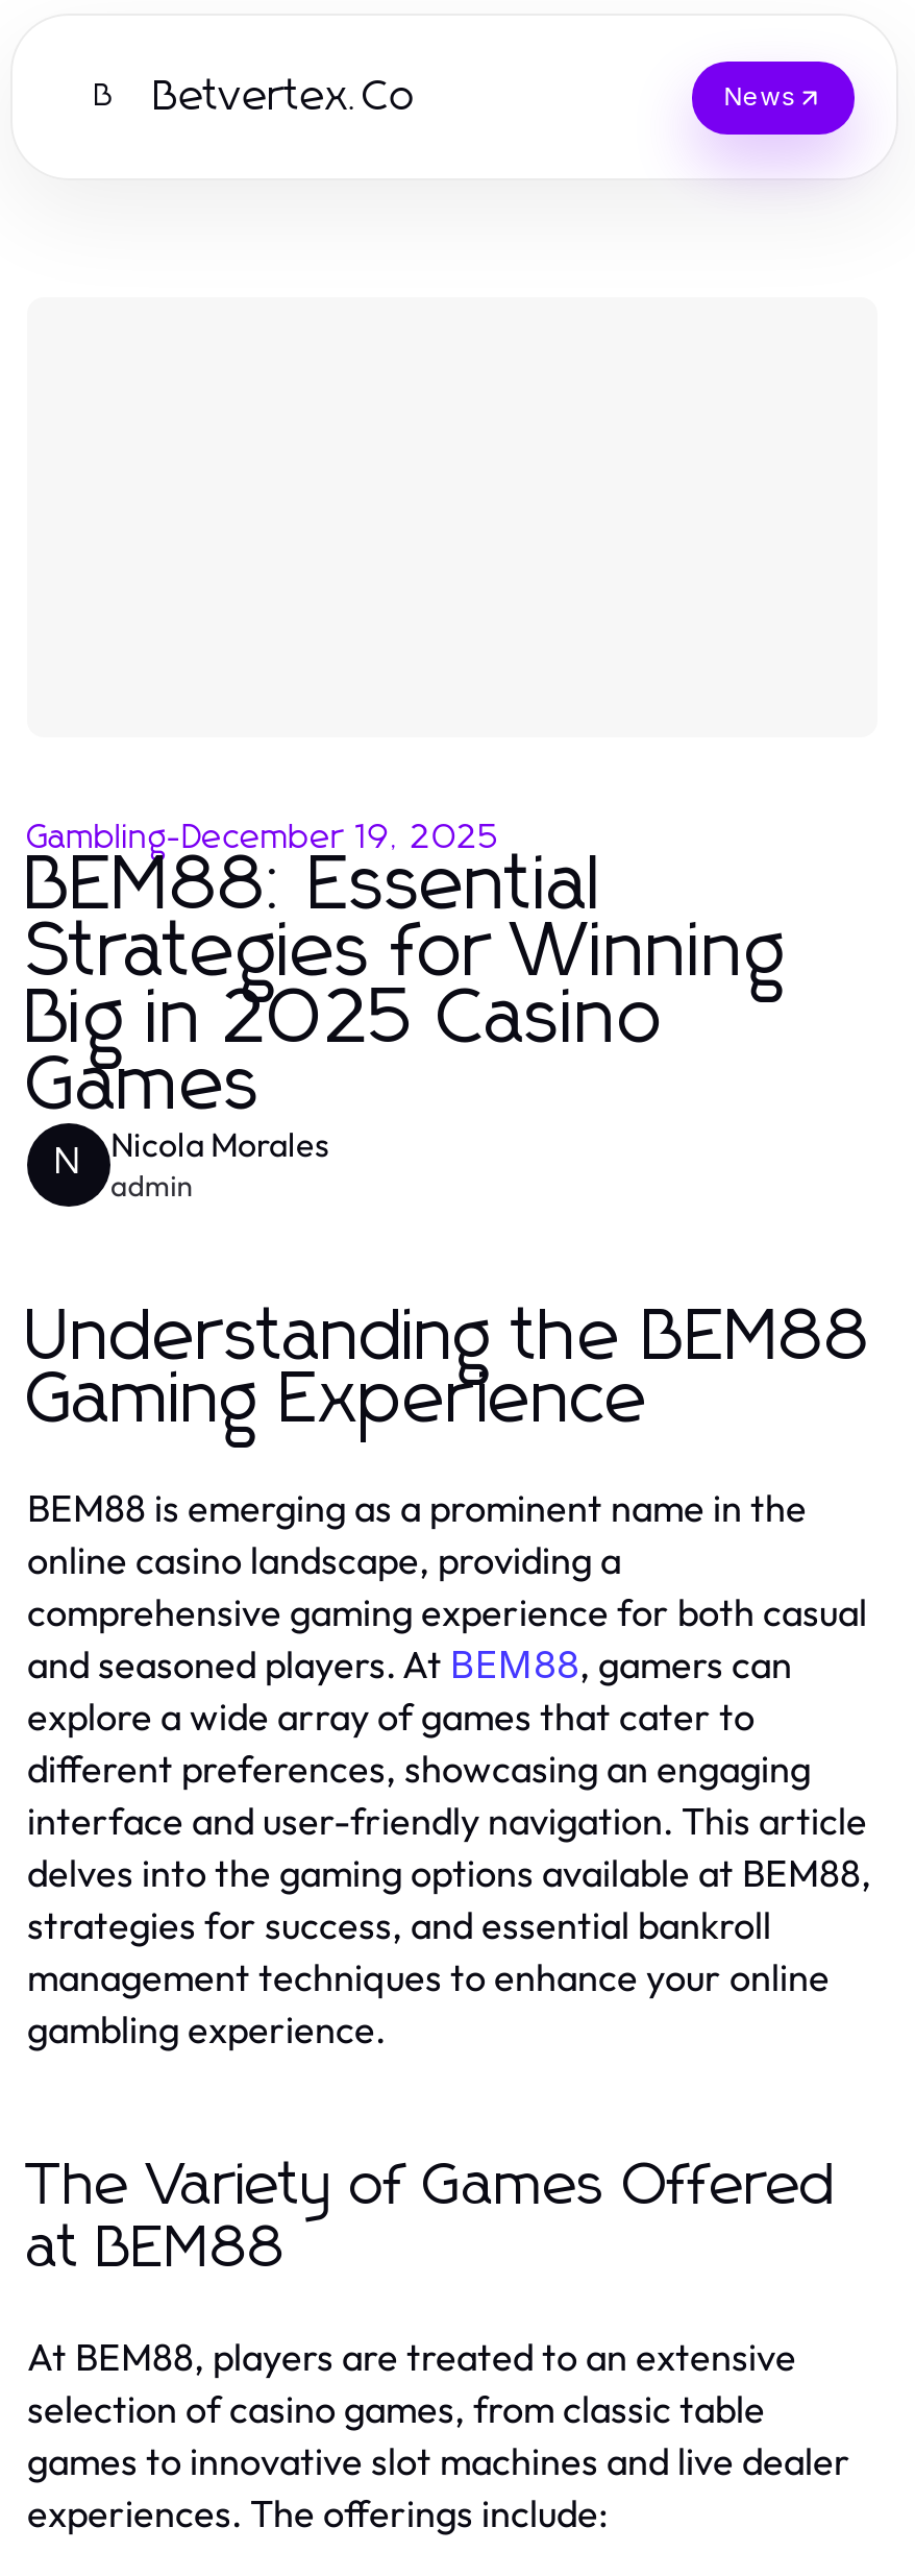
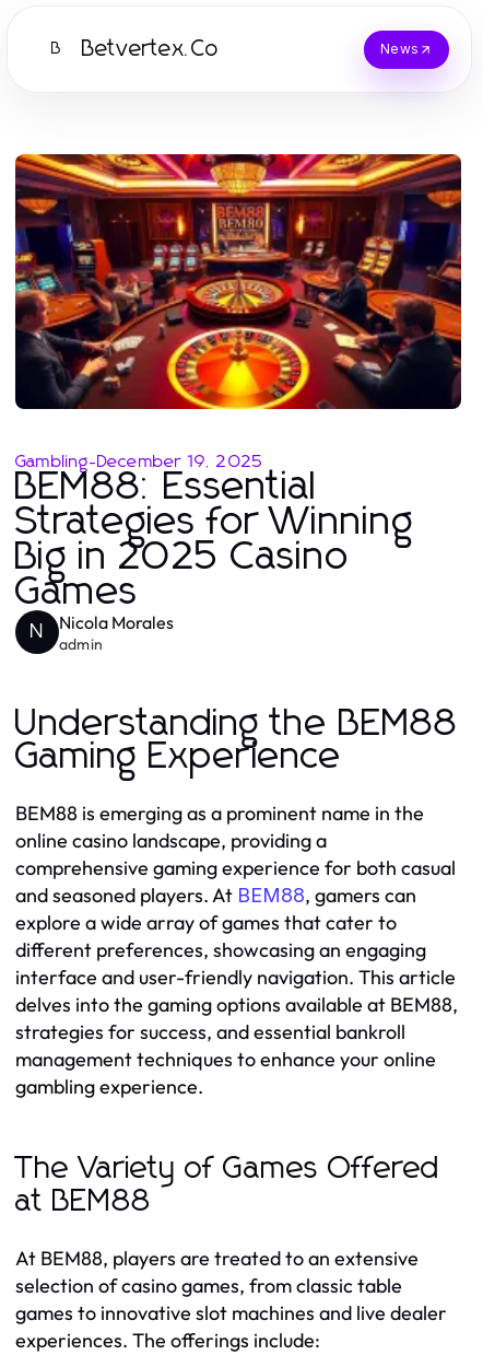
+ [image]
